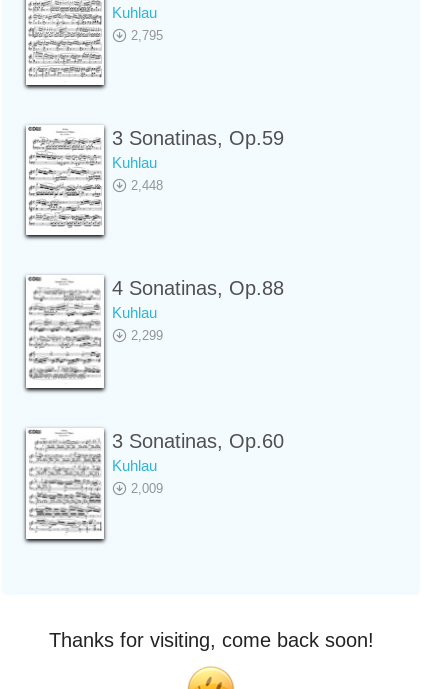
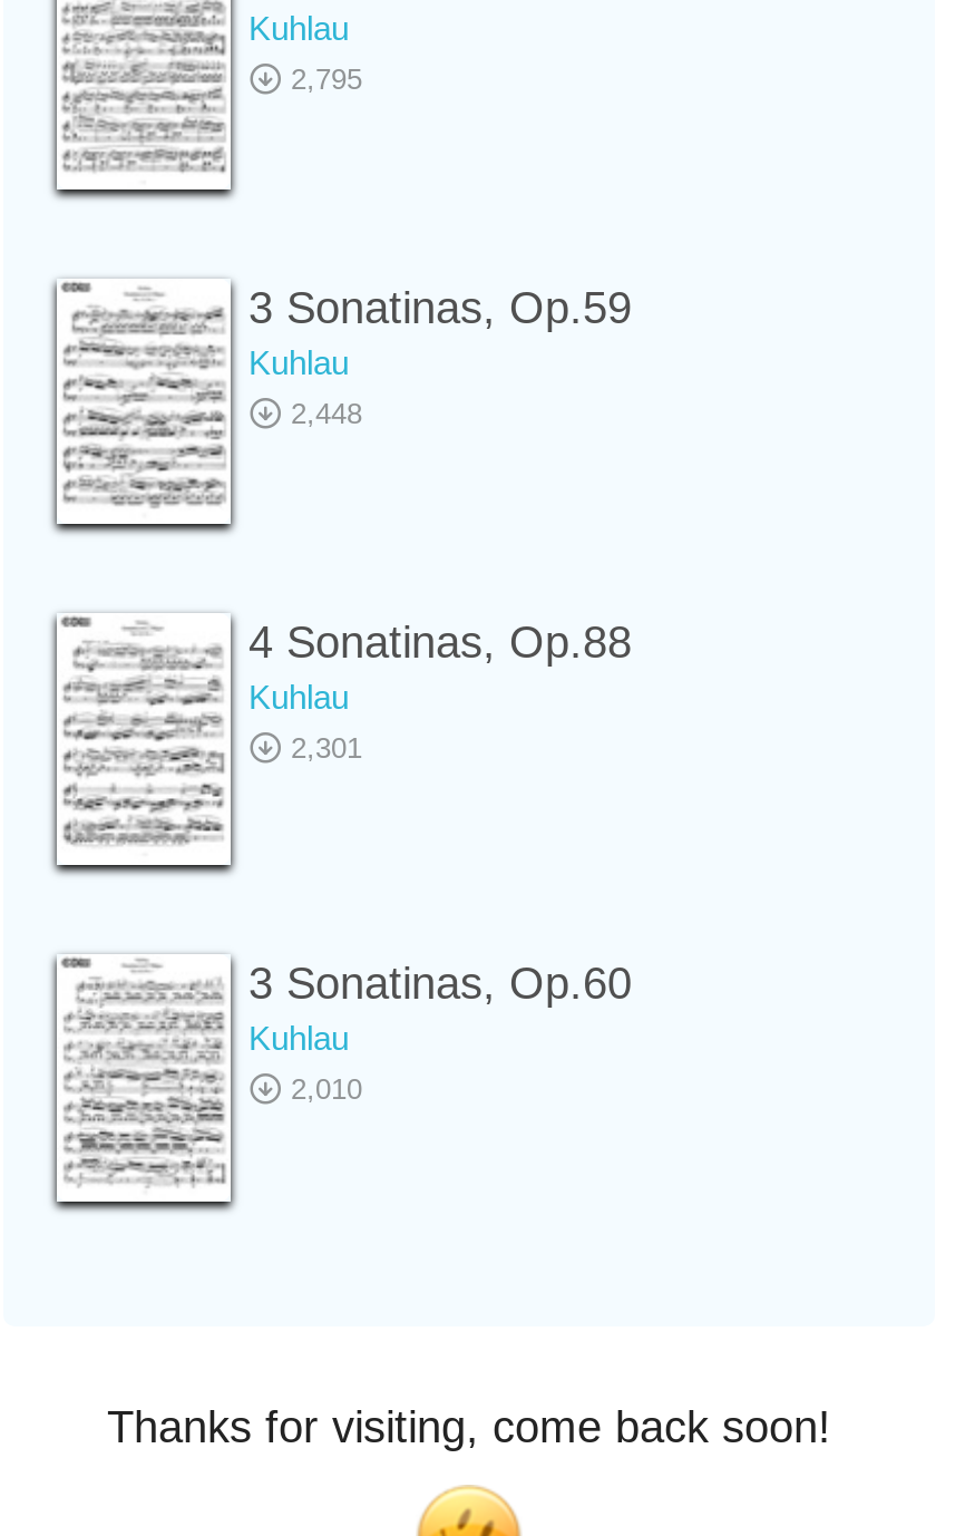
- 2,299
+ 2,301

- 2,009
+ 2,010
